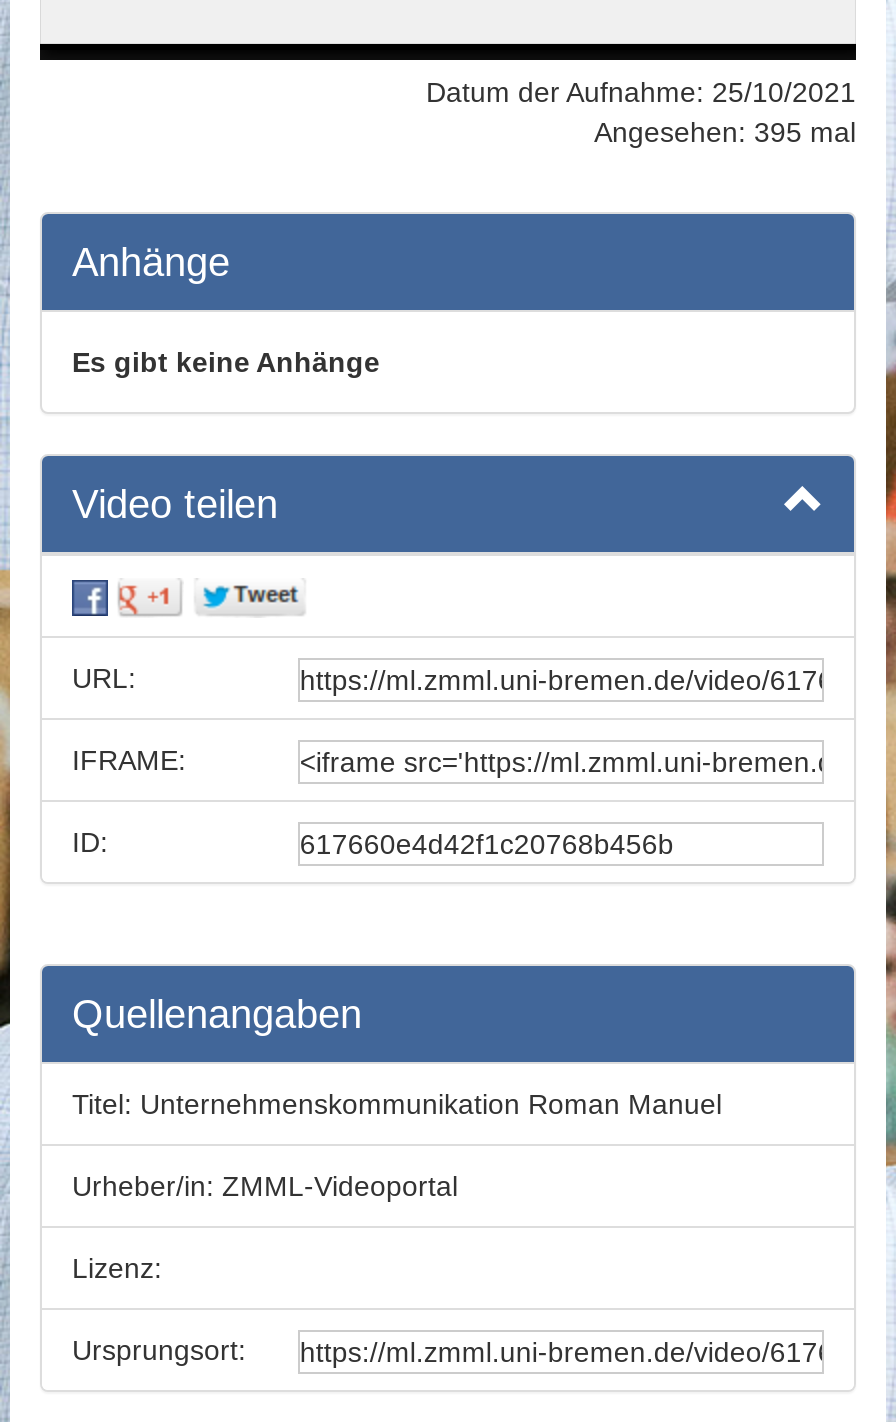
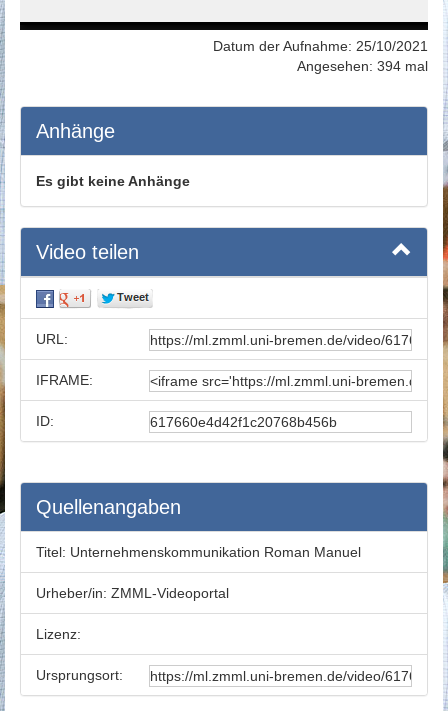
- Angesehen: 395 mal
+ Angesehen: 394 mal
